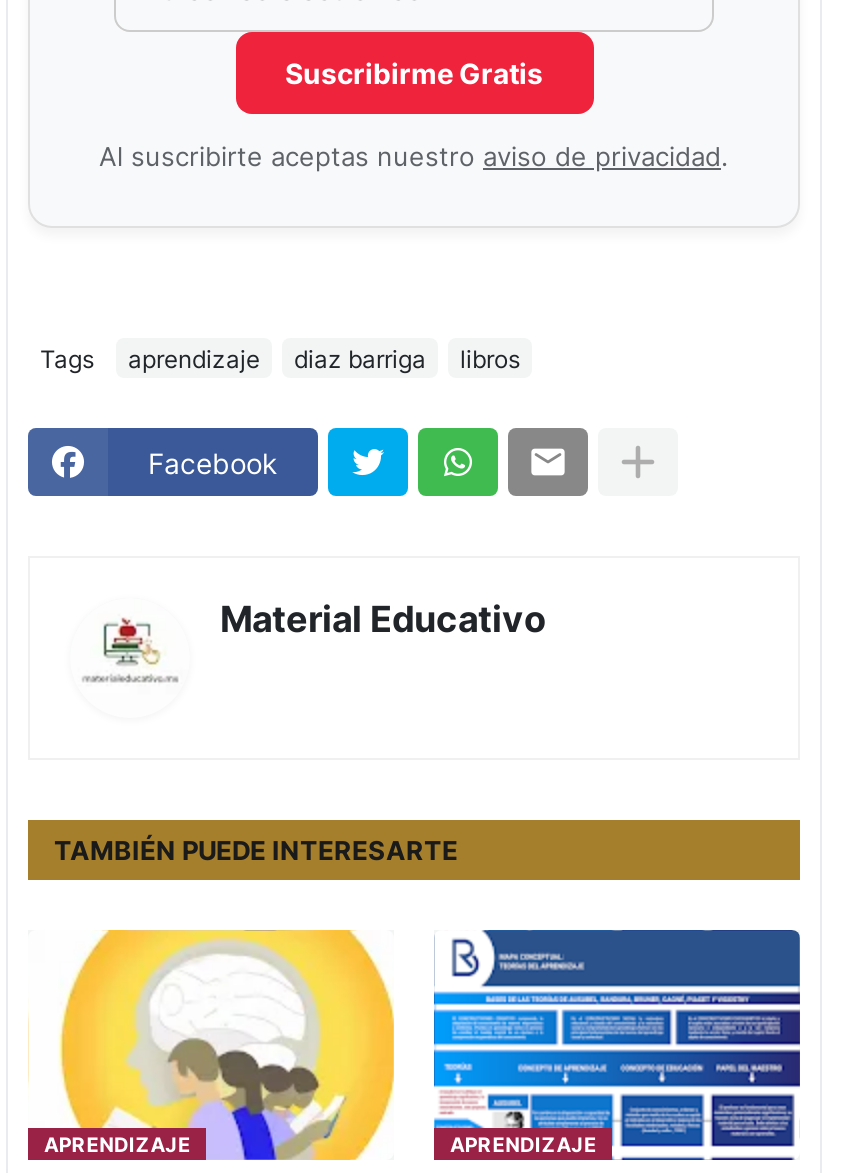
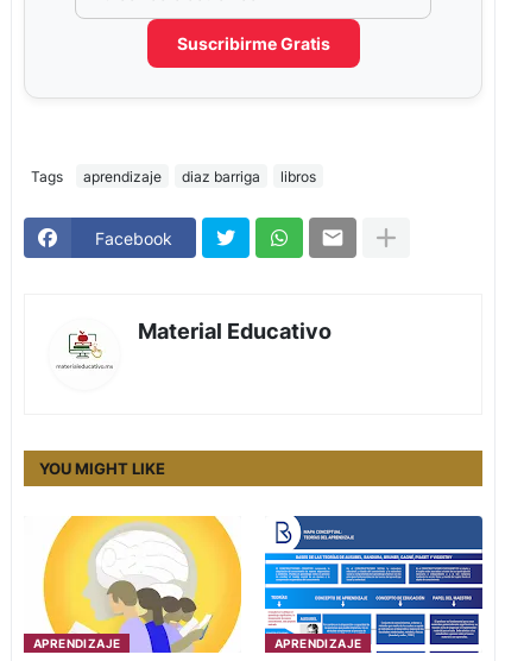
- Al suscribirte aceptas nuestro aviso de privacidad.

- TAMBIÉN PUEDE INTERESARTE
+ YOU MIGHT LIKE
